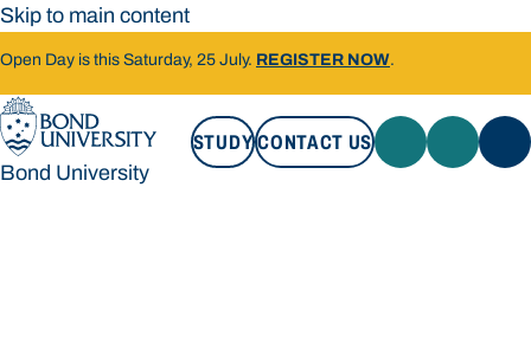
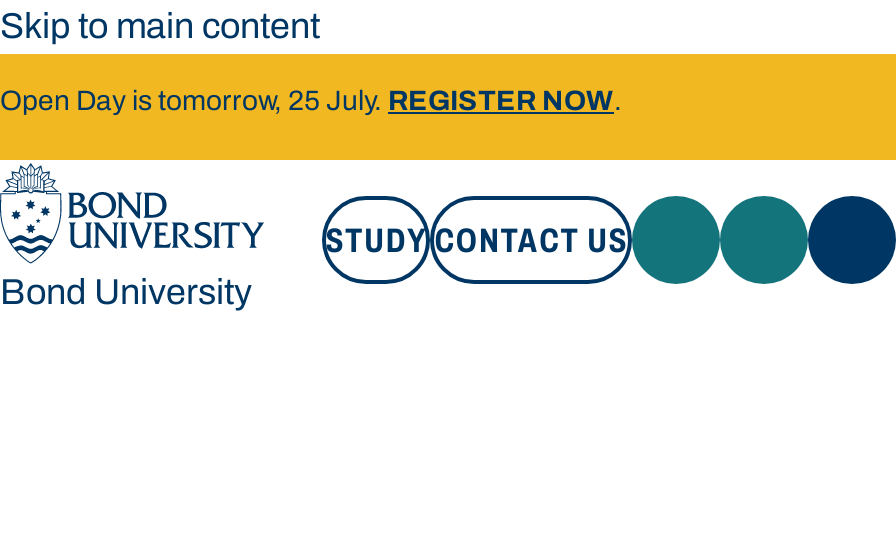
- Open Day is this Saturday, 25 July. REGISTER NOW.
+ Open Day is tomorrow, 25 July. REGISTER NOW.
